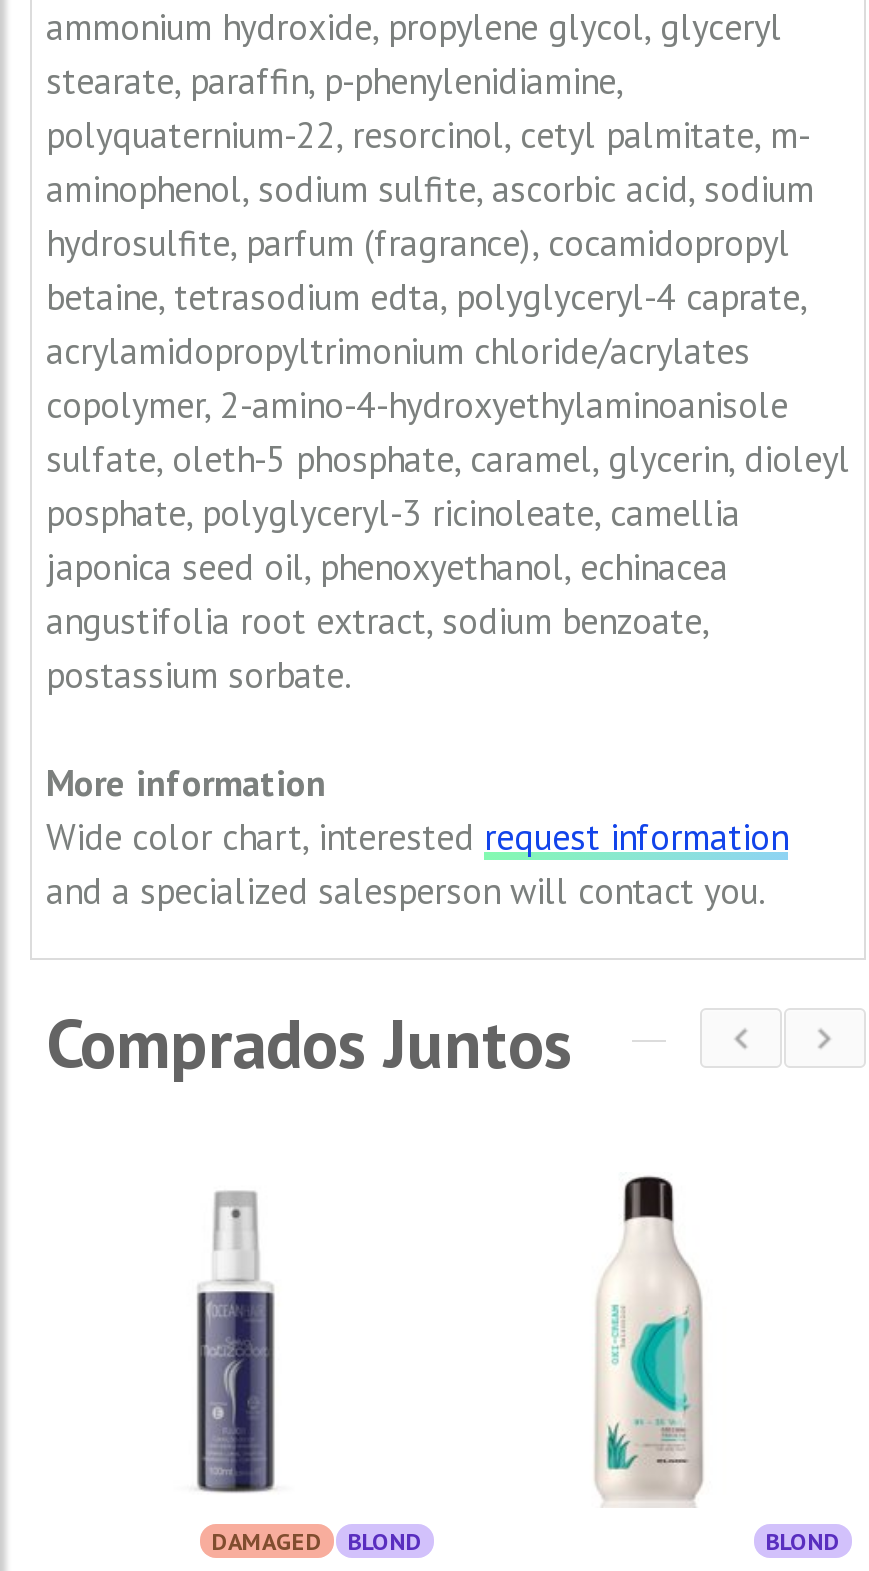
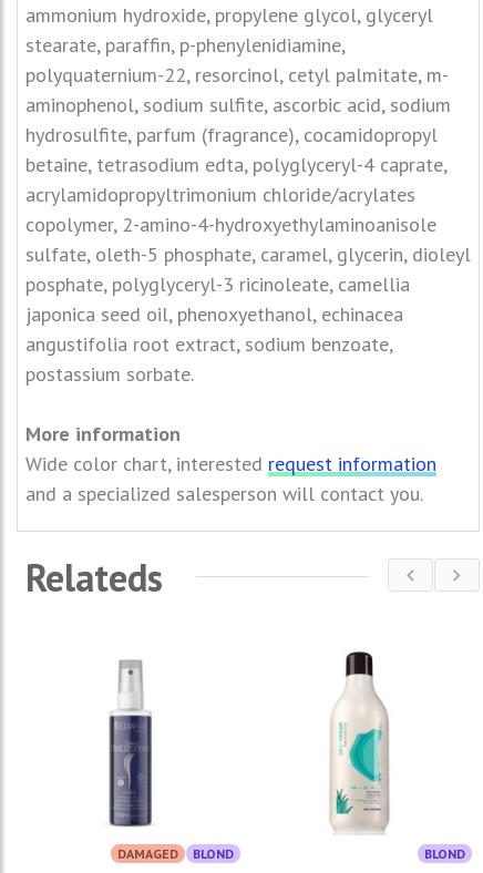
- Comprados Juntos
+ Relateds
